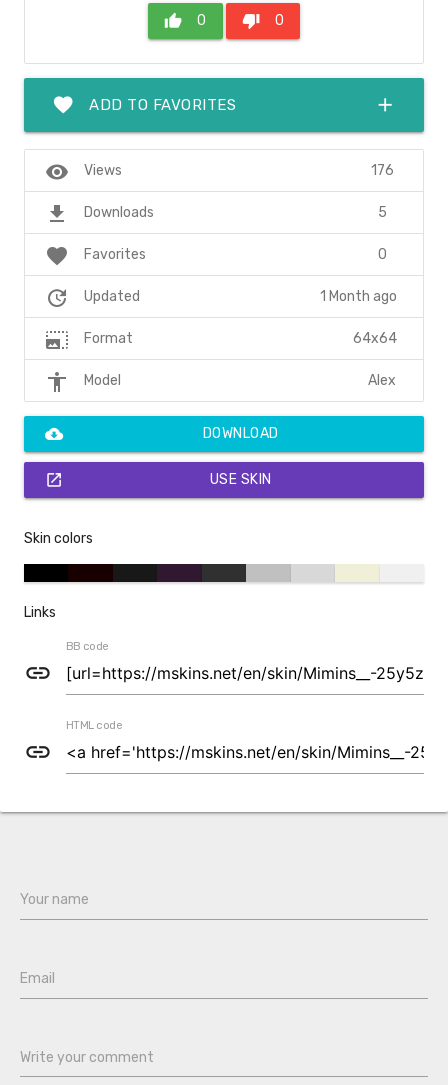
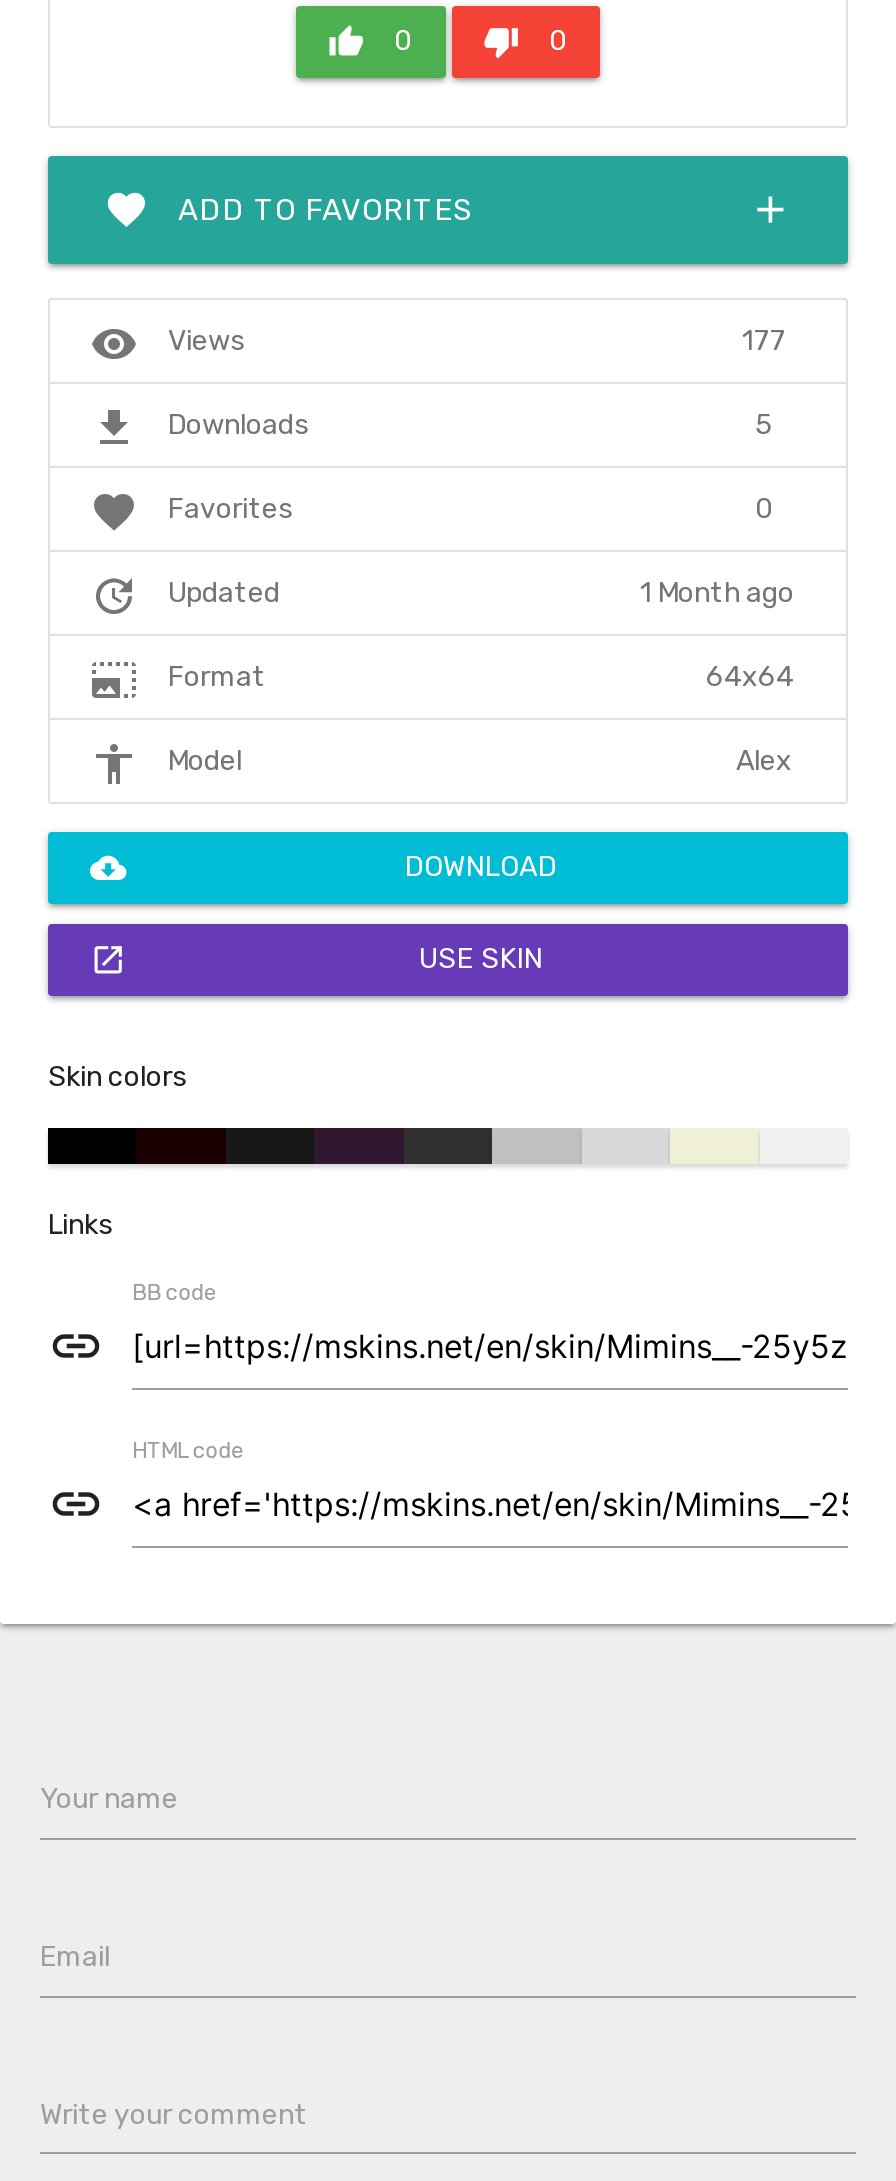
- 176
+ 177
